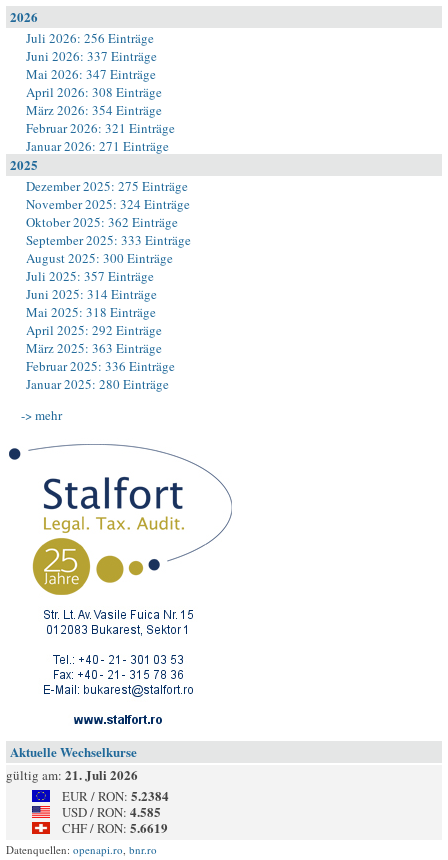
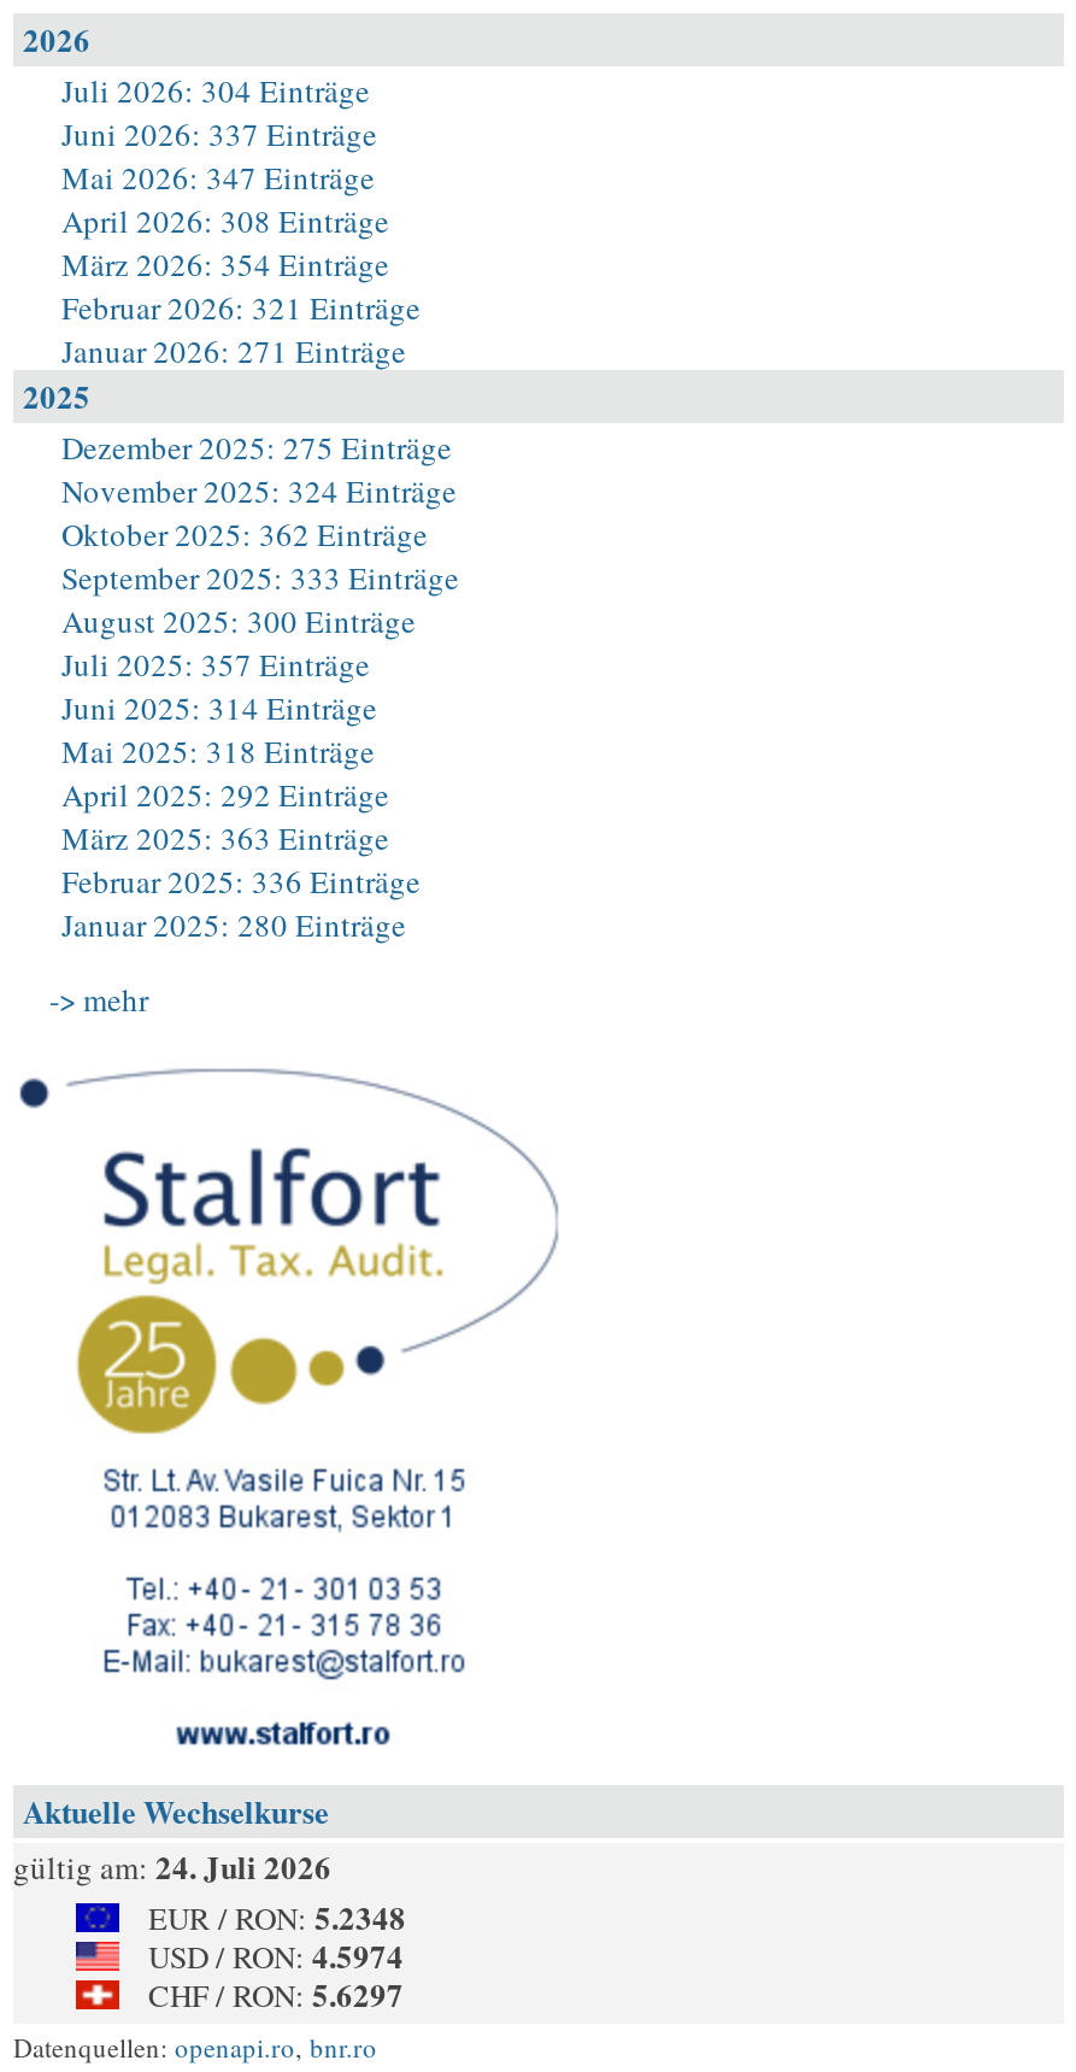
- Juli 2026: 256 Einträge
+ Juli 2026: 304 Einträge

- gültig am: 21. Juli 2026
+ gültig am: 24. Juli 2026

- EUR / RON: 5.2384
+ EUR / RON: 5.2348

- USD / RON: 4.585
+ USD / RON: 4.5974

- CHF / RON: 5.6619
+ CHF / RON: 5.6297
